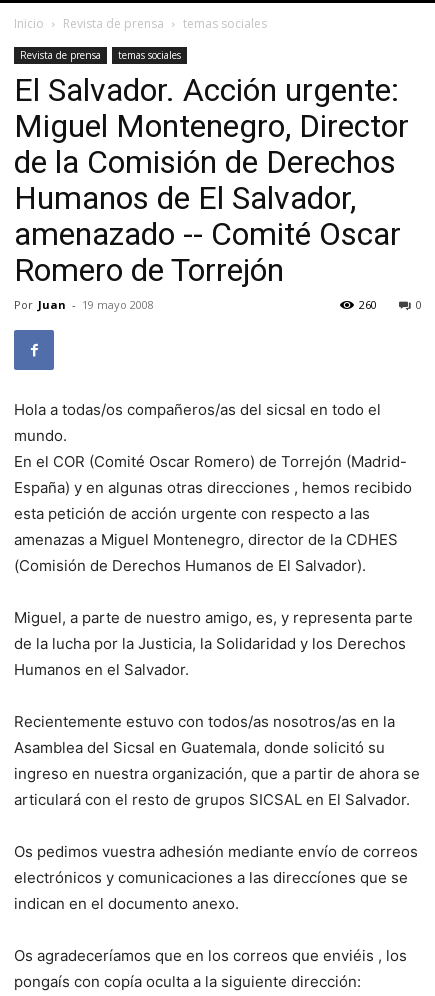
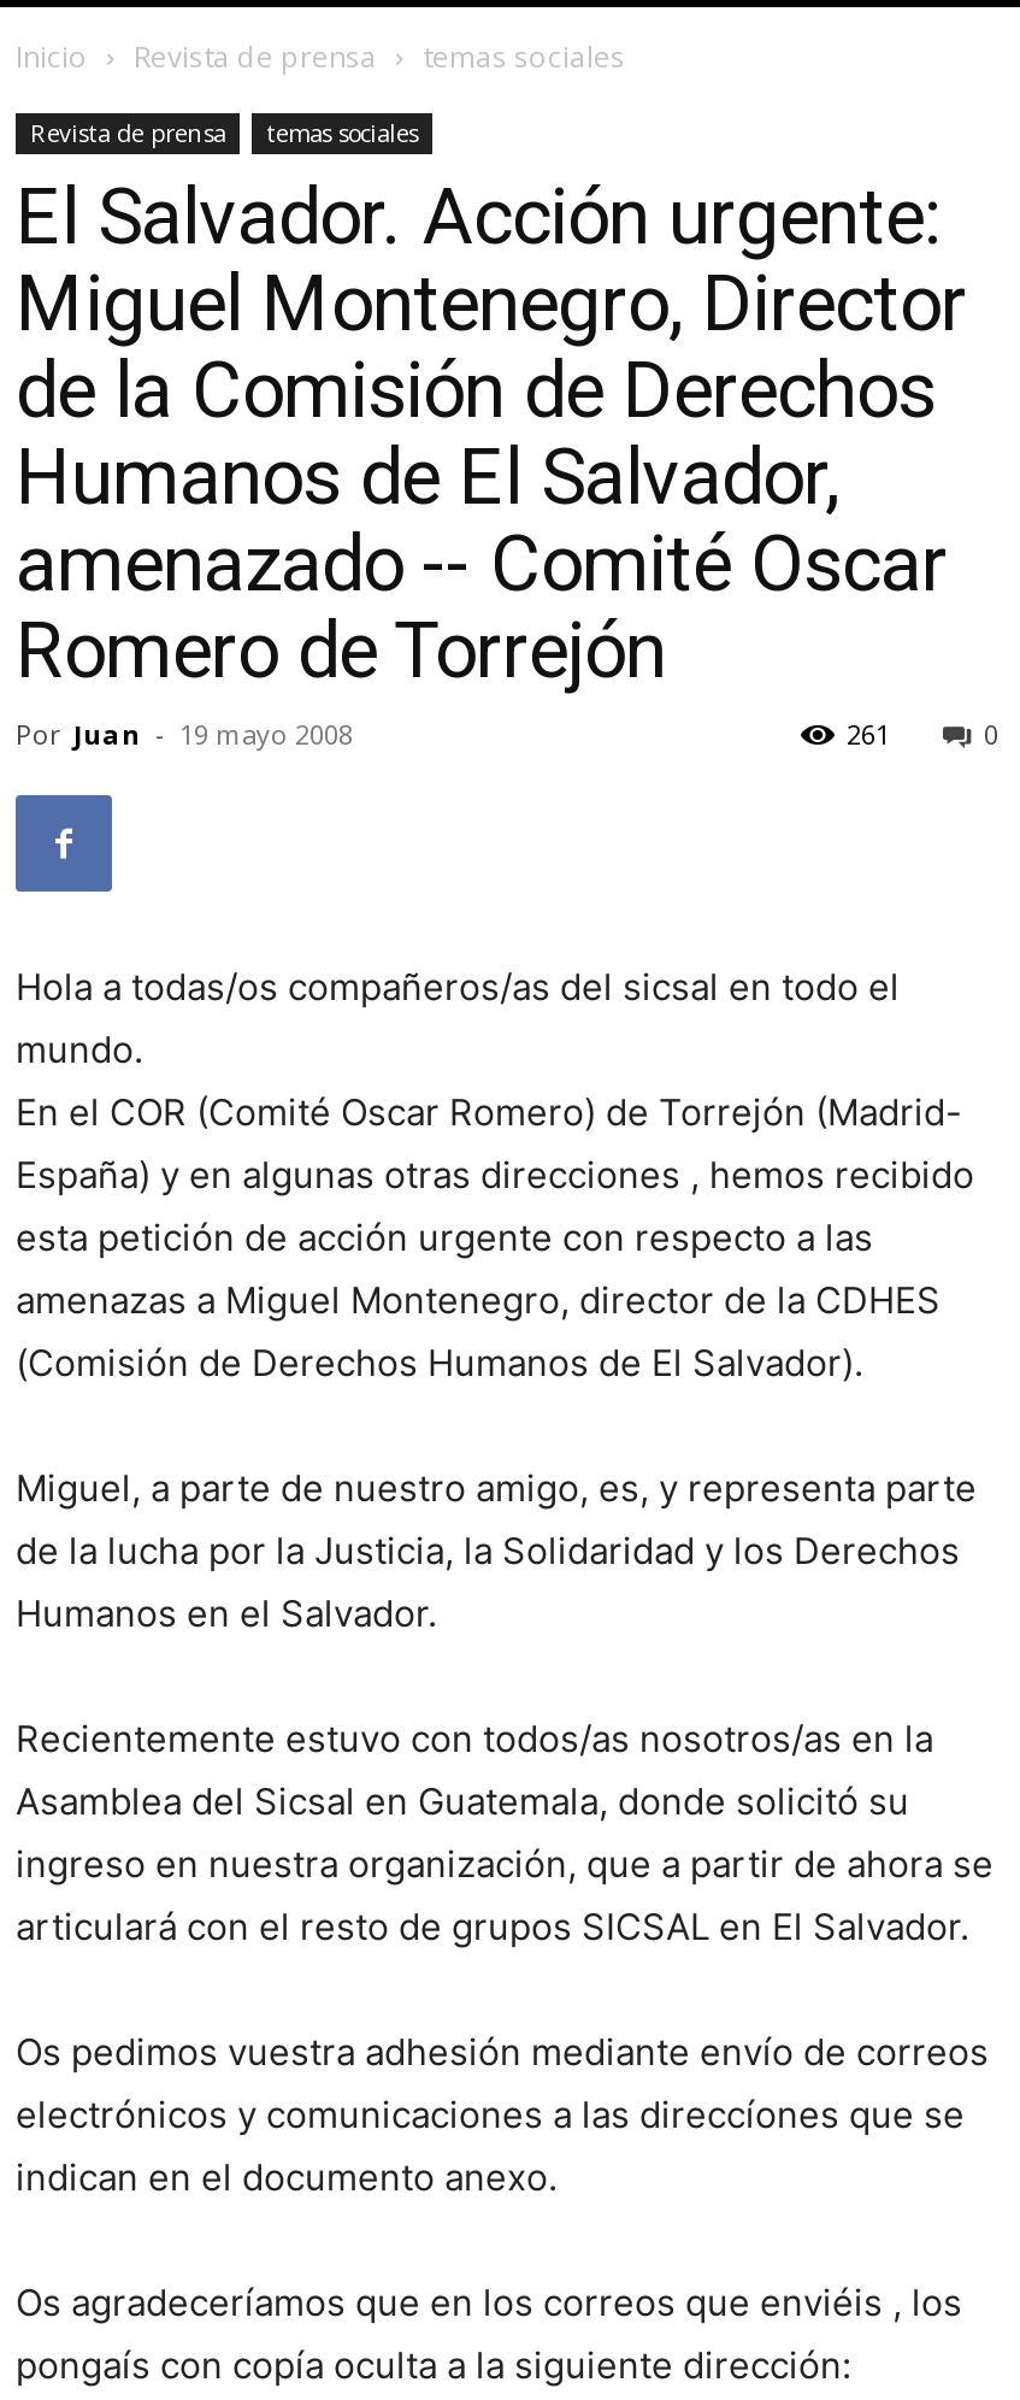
- 260
+ 261
